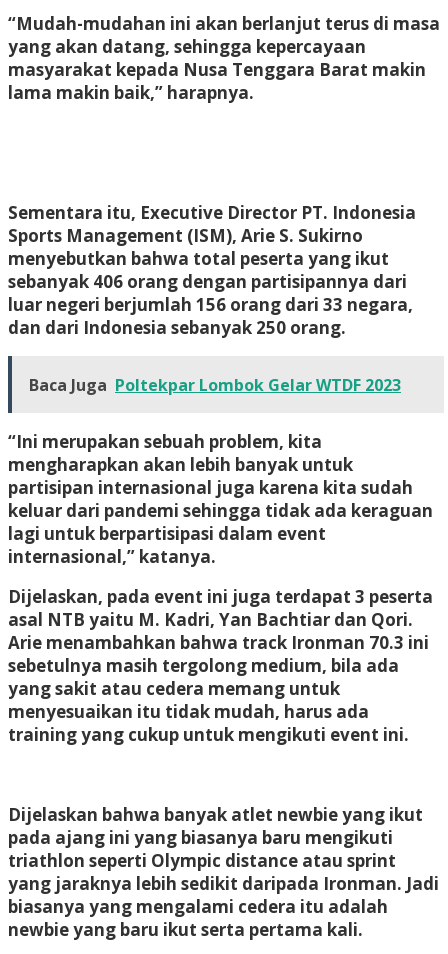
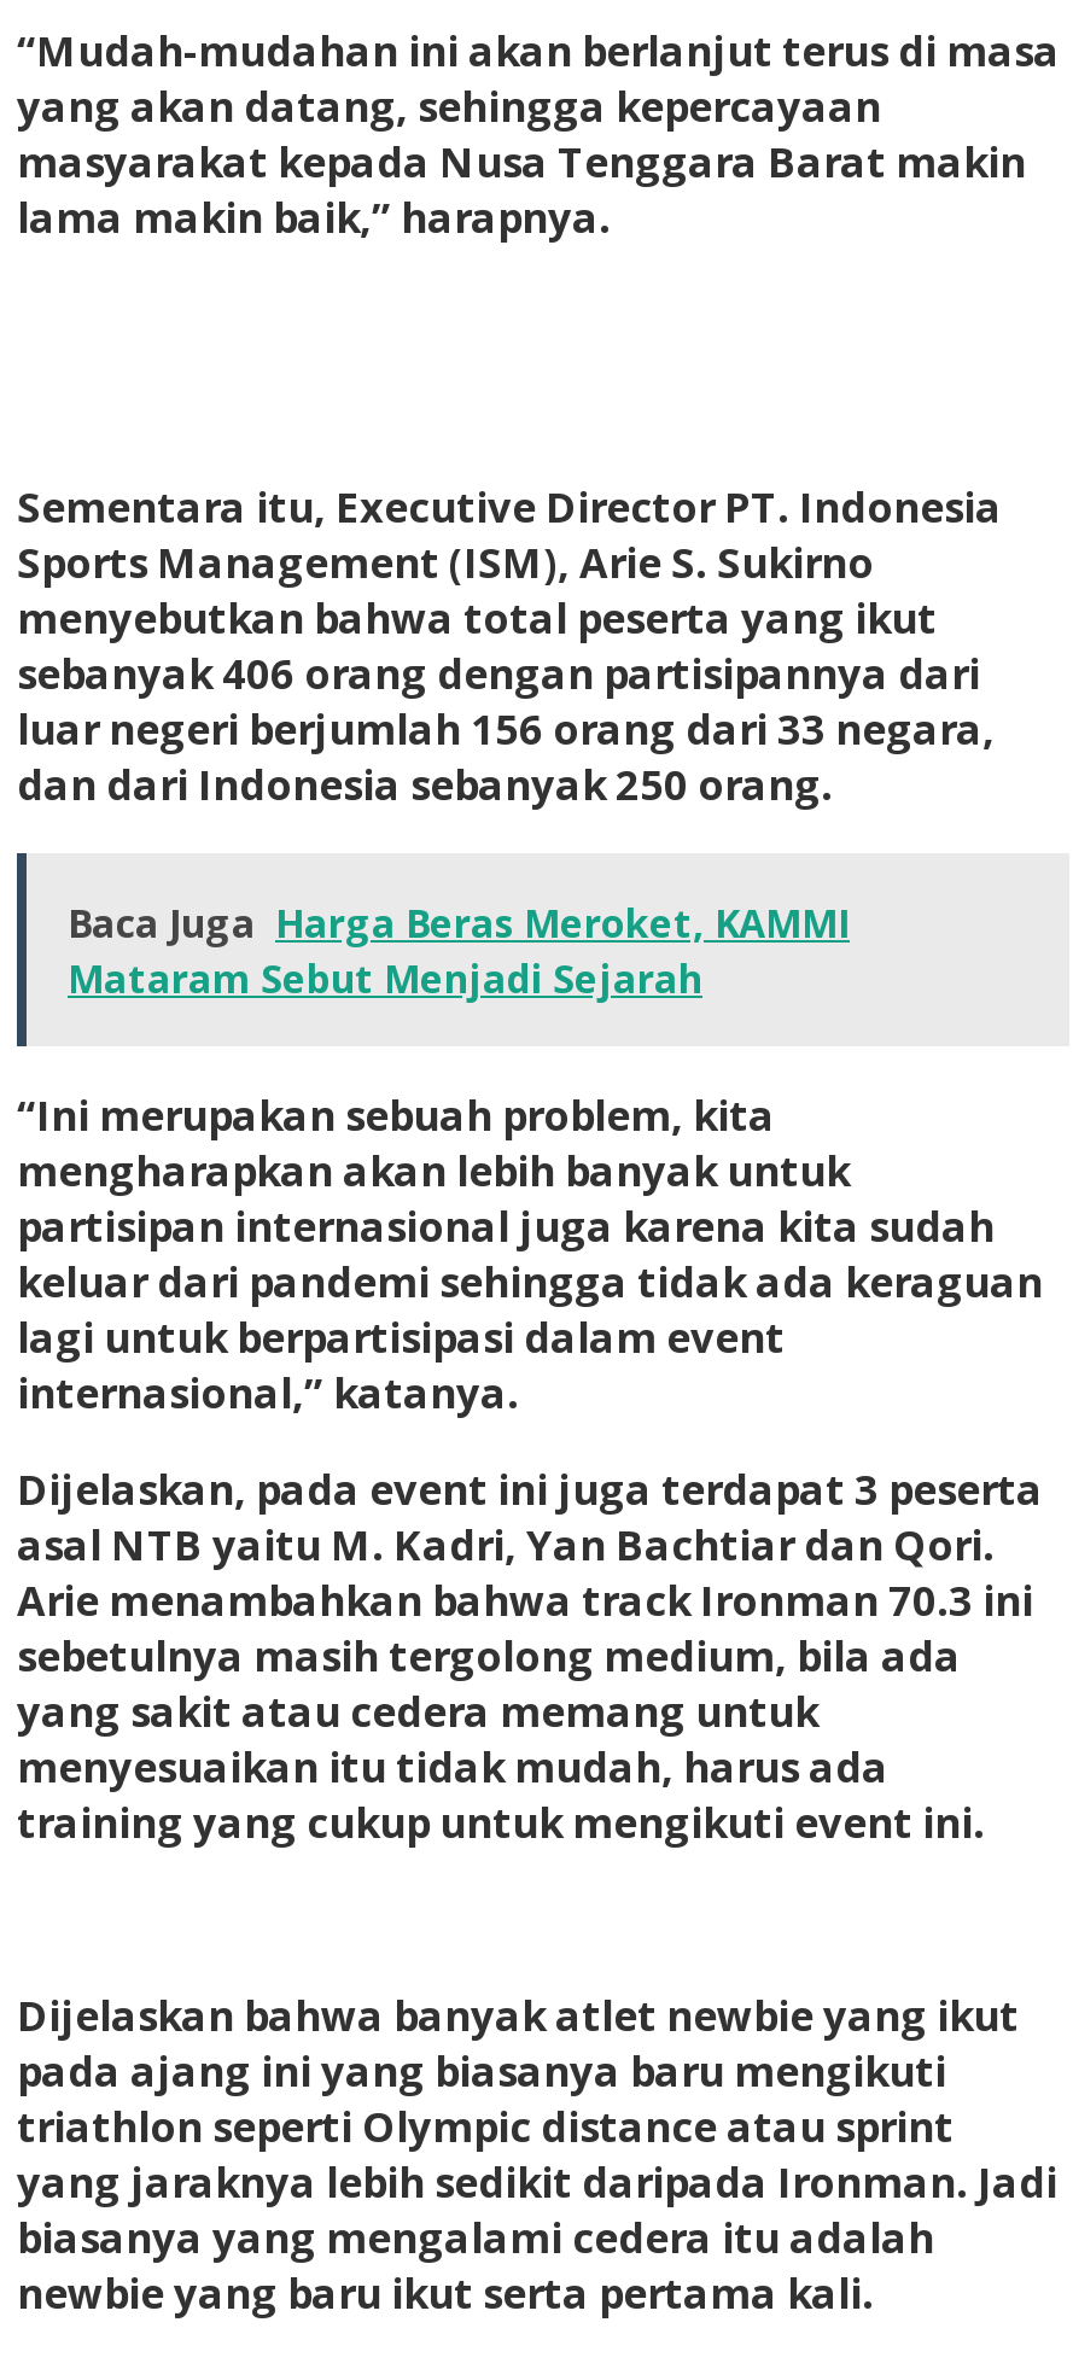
- Baca Juga Poltekpar Lombok Gelar WTDF 2023
+ Baca Juga Harga Beras Meroket, KAMMI
+ Mataram Sebut Menjadi Sejarah
